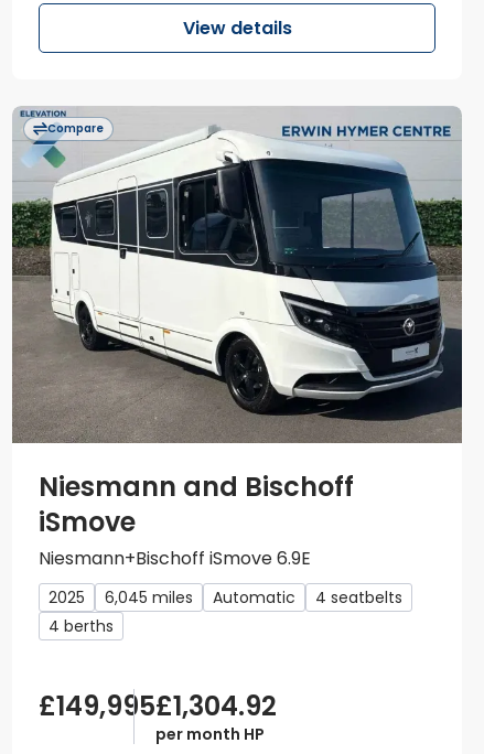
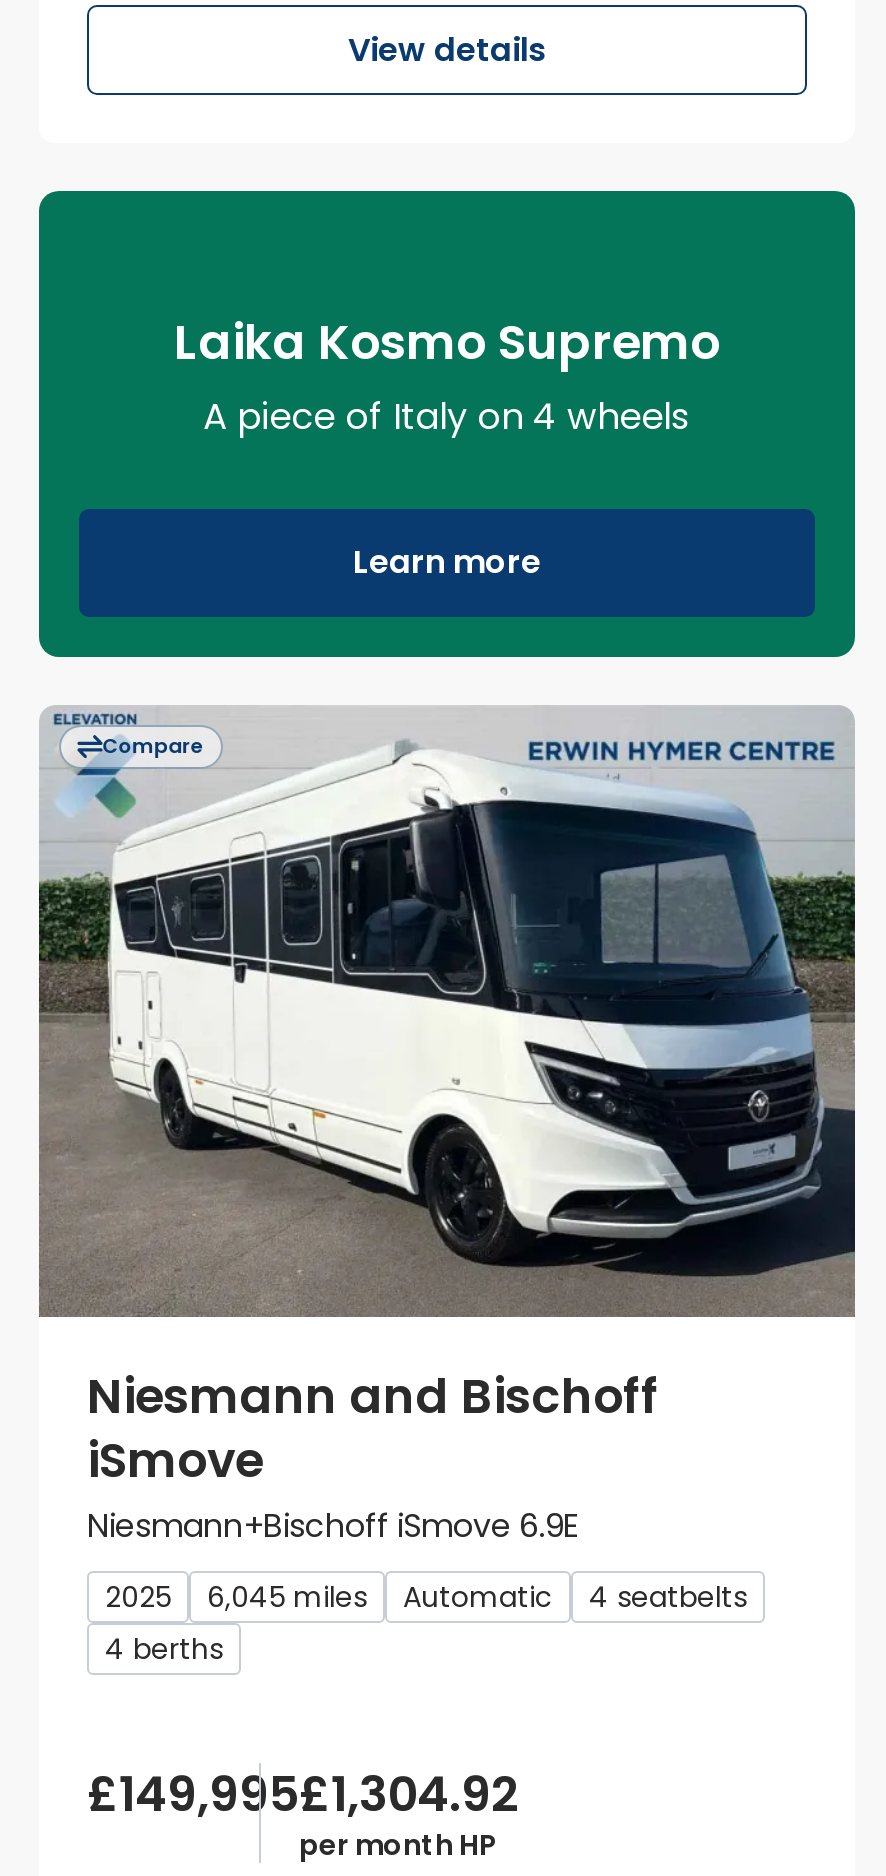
+ [image]
+ Laika Kosmo Supremo
+ A piece of Italy on 4 wheels
+ Learn more
